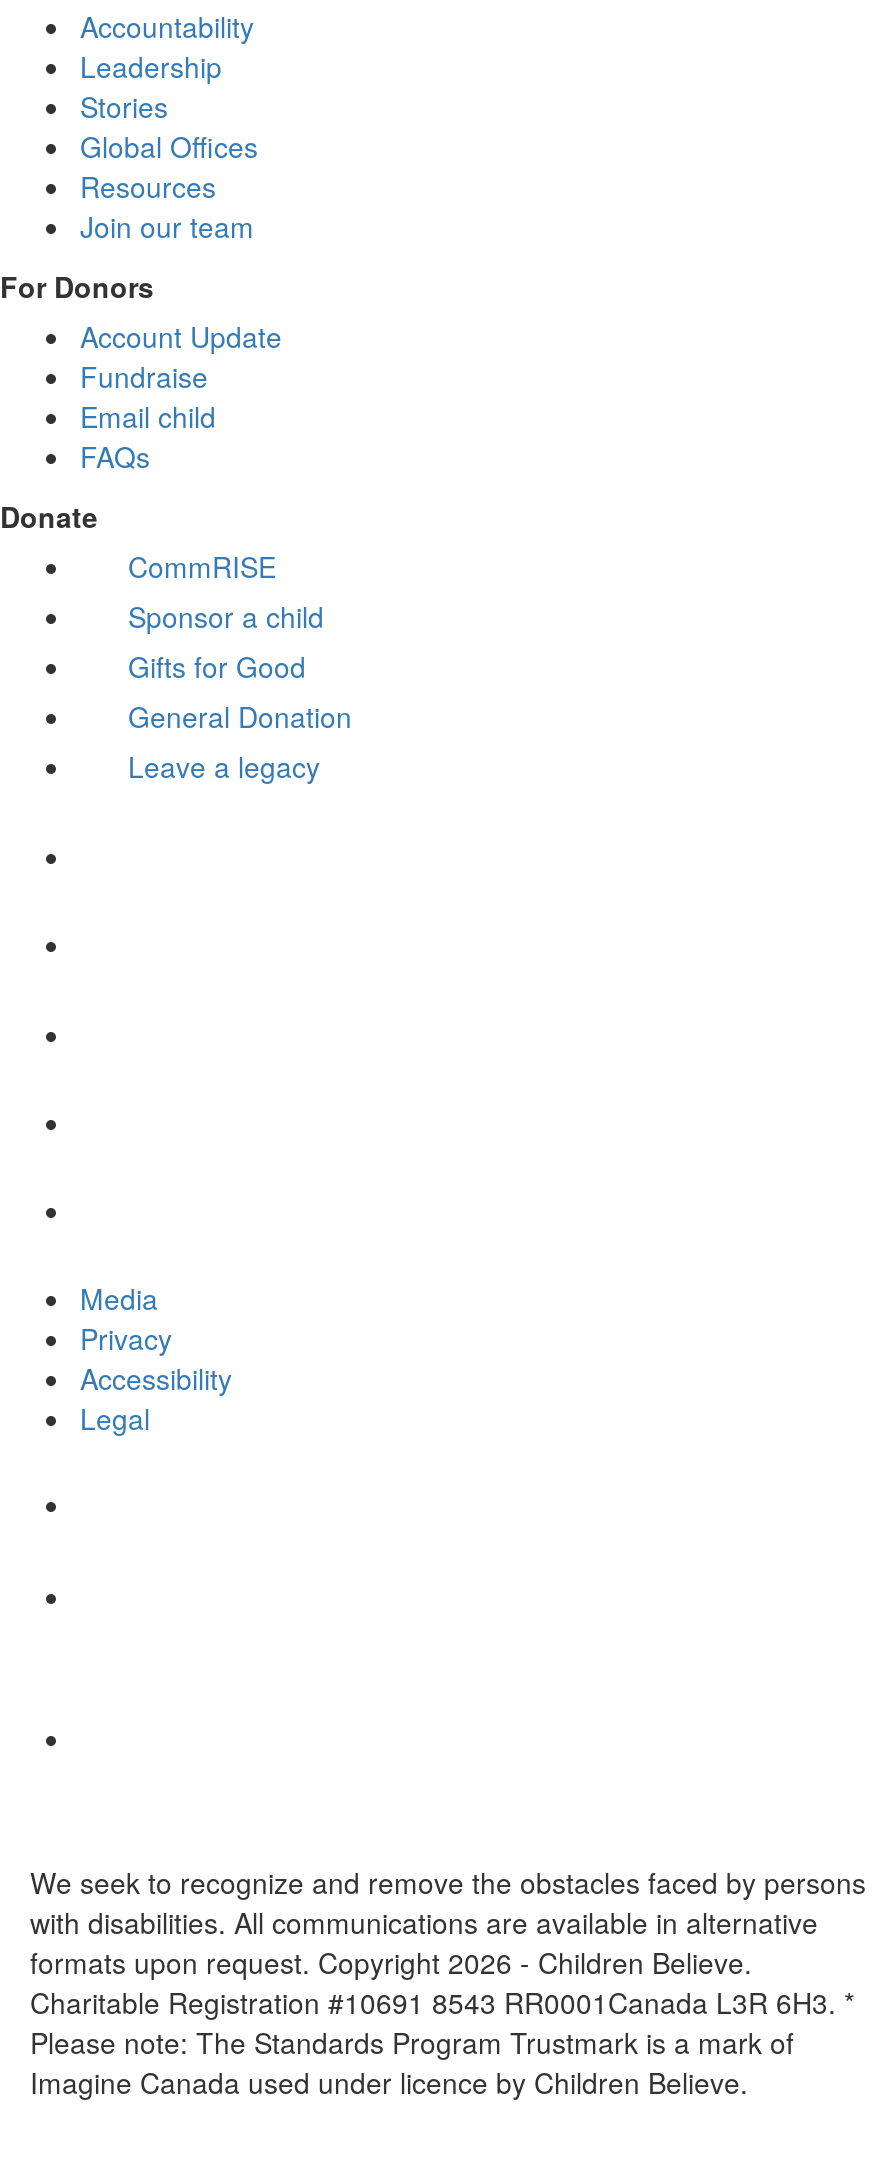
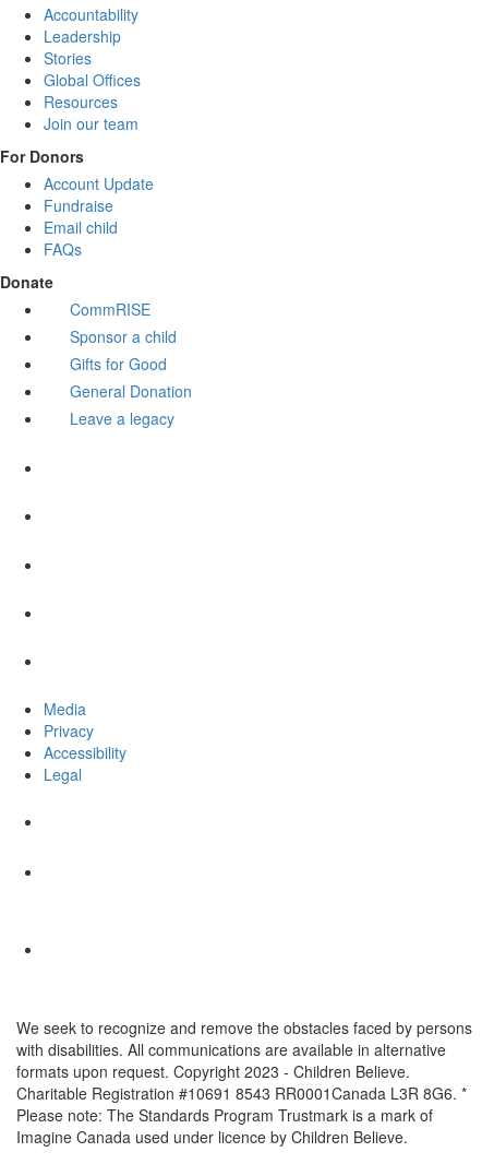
- formats upon request. Copyright 2026 - Children Believe.
+ formats upon request. Copyright 2023 - Children Believe.

- Charitable Registration #10691 8543 RR0001Canada L3R 6H3. *
+ Charitable Registration #10691 8543 RR0001Canada L3R 8G6. *
